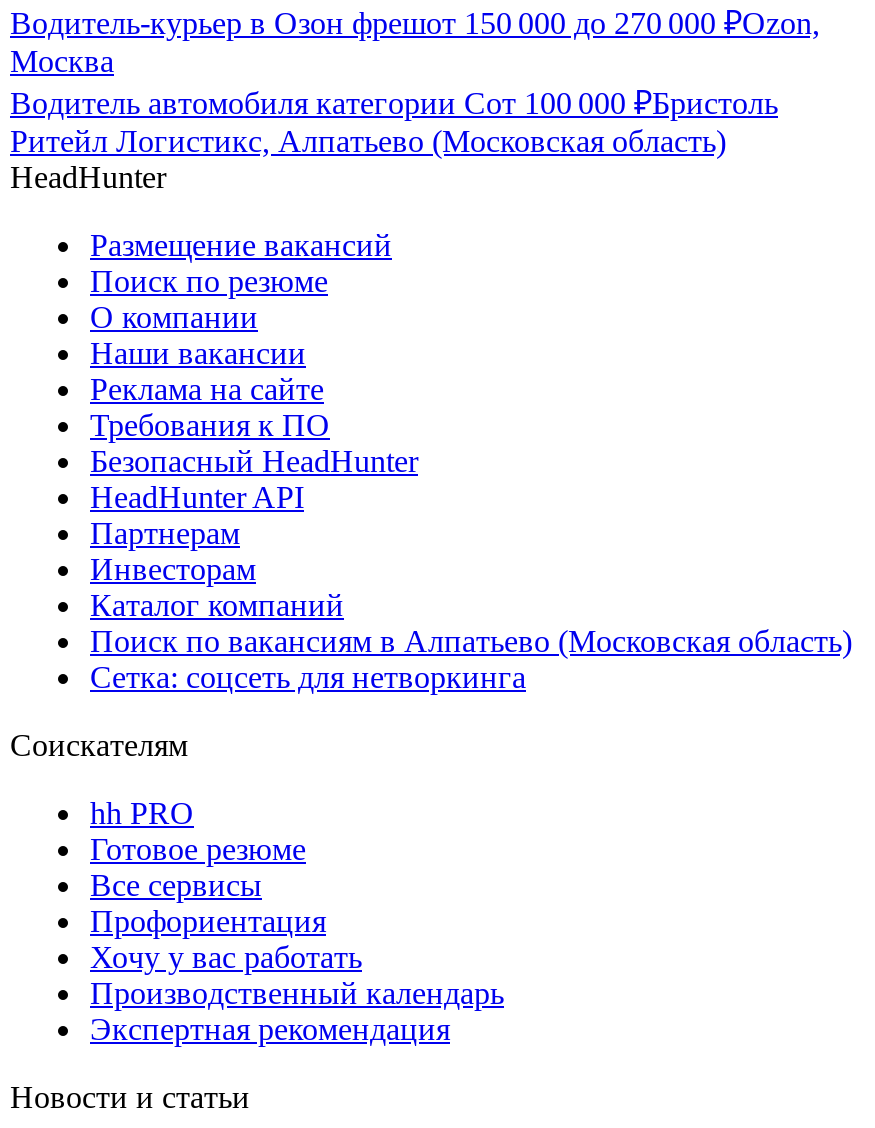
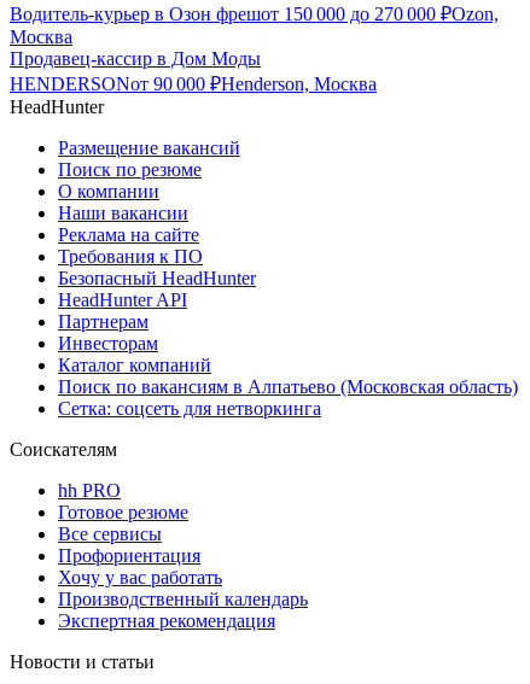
- Водитель автомобиля категории Сот 100 000 ₽Бристоль
- Ритейл Логистикс, Алпатьево (Московская область)
+ Продавец-кассир в Дом Моды
+ HENDERSONот 90 000 ₽Henderson, Москва
